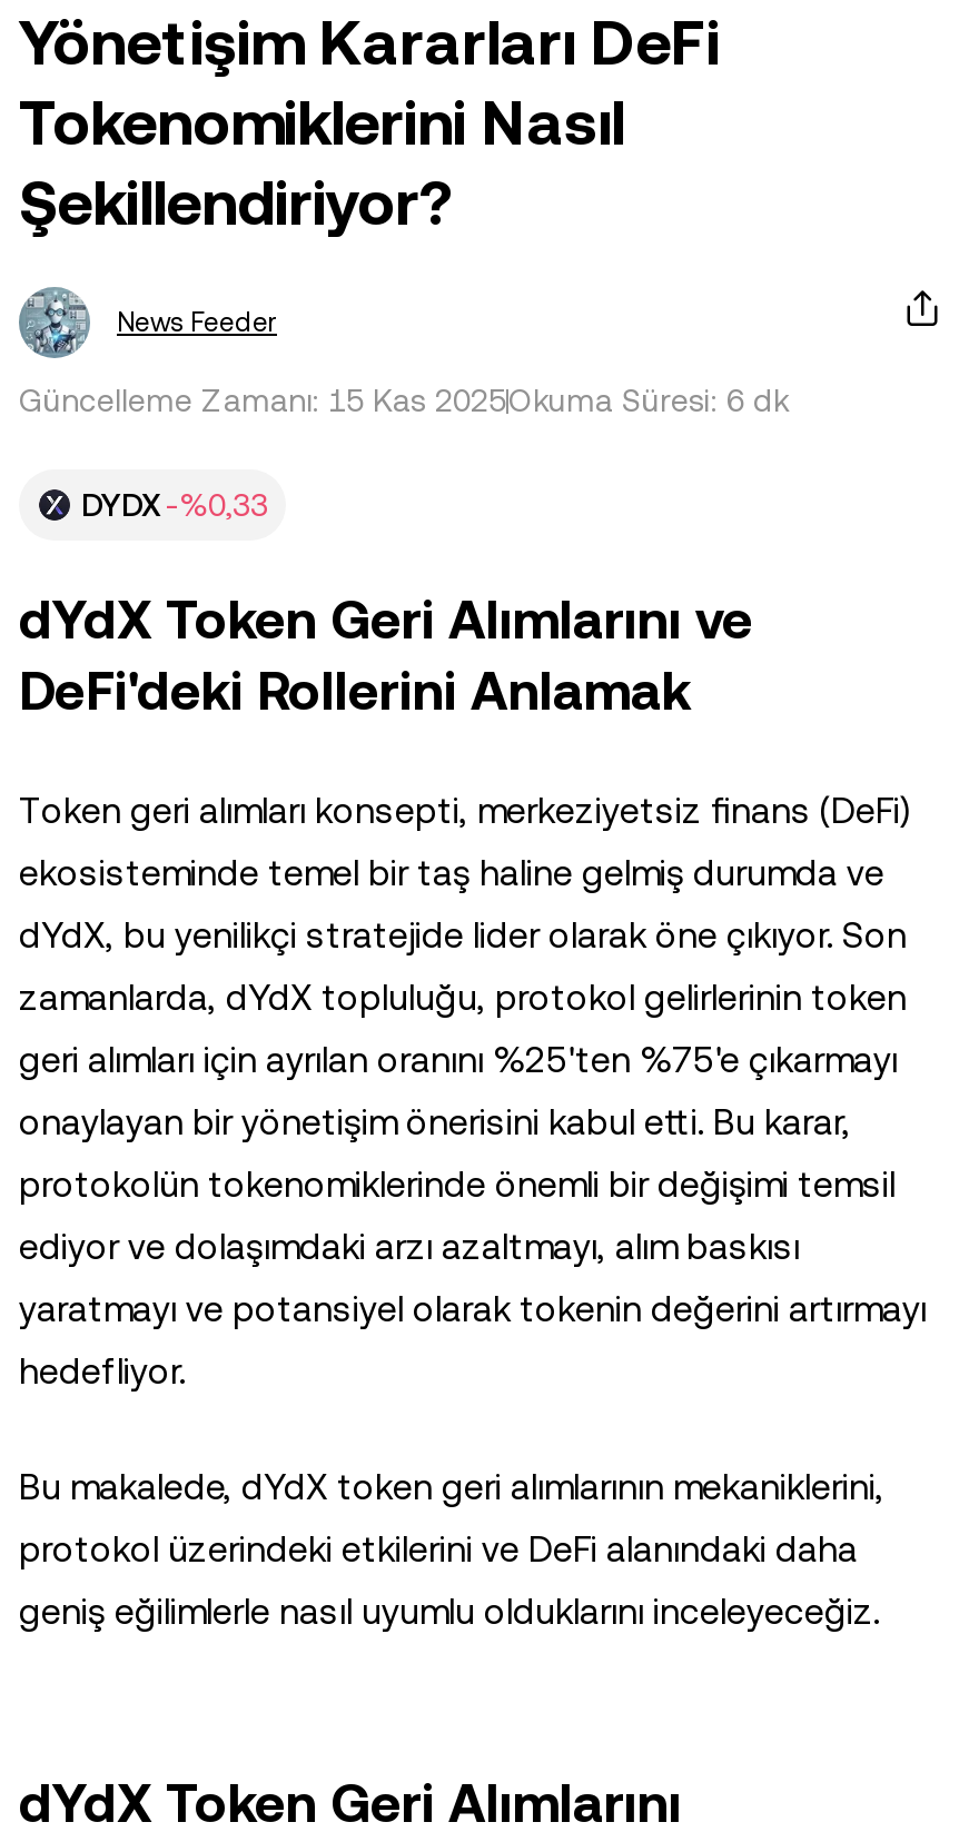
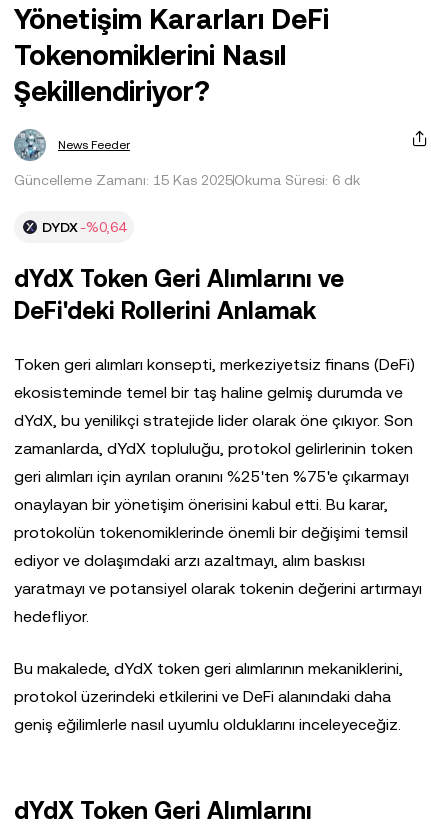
- DYDX -%0,33
+ DYDX -%0,64
